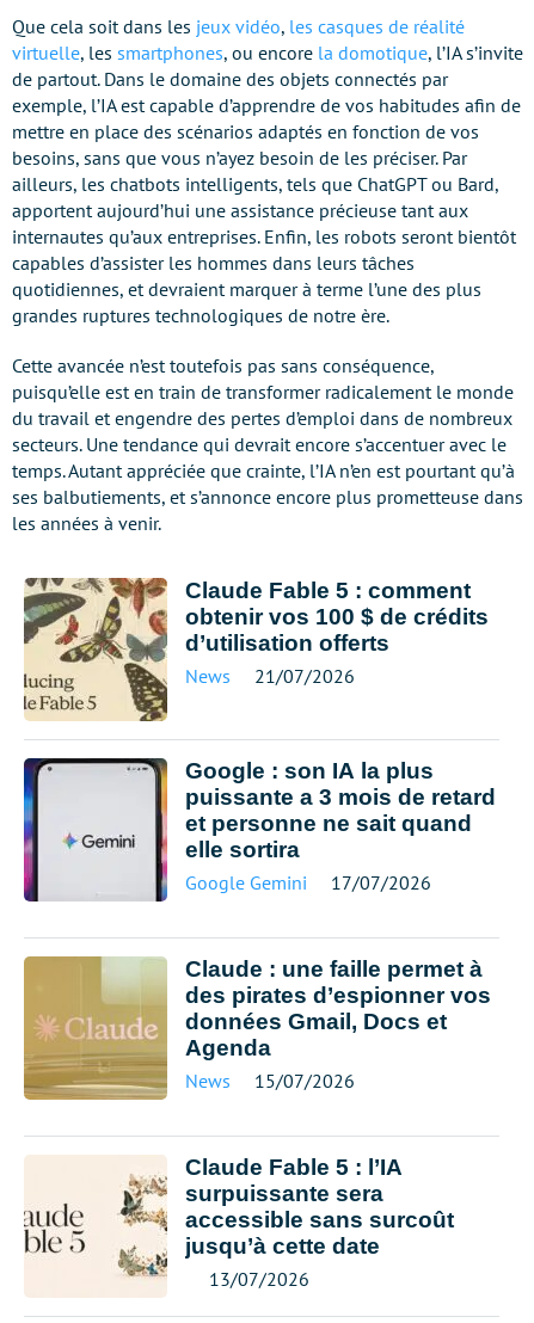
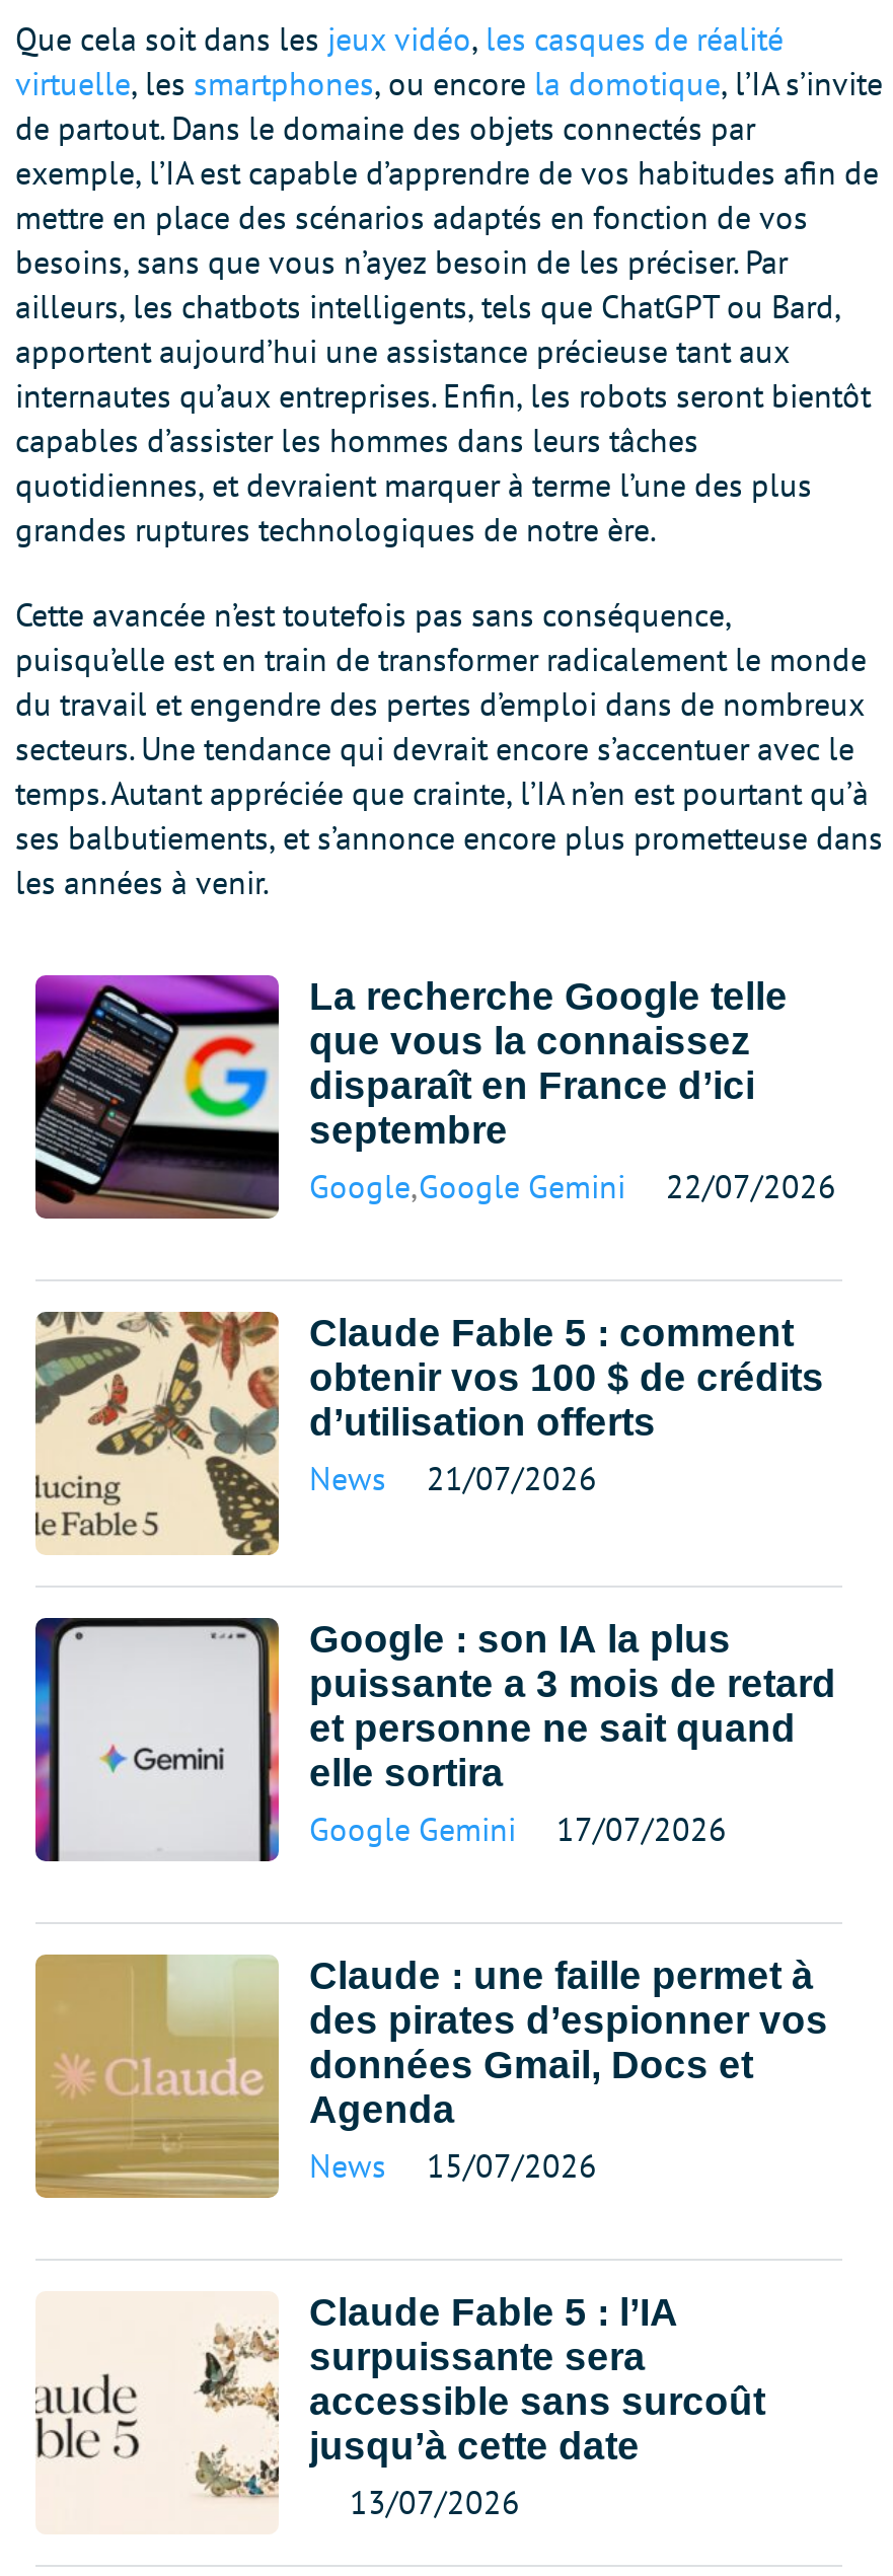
+ [image]
+ La recherche Google telle
+ que vous la connaissez
+ disparaît en France d’ici
+ septembre
+ Google,Google Gemini
+ 22/07/2026
